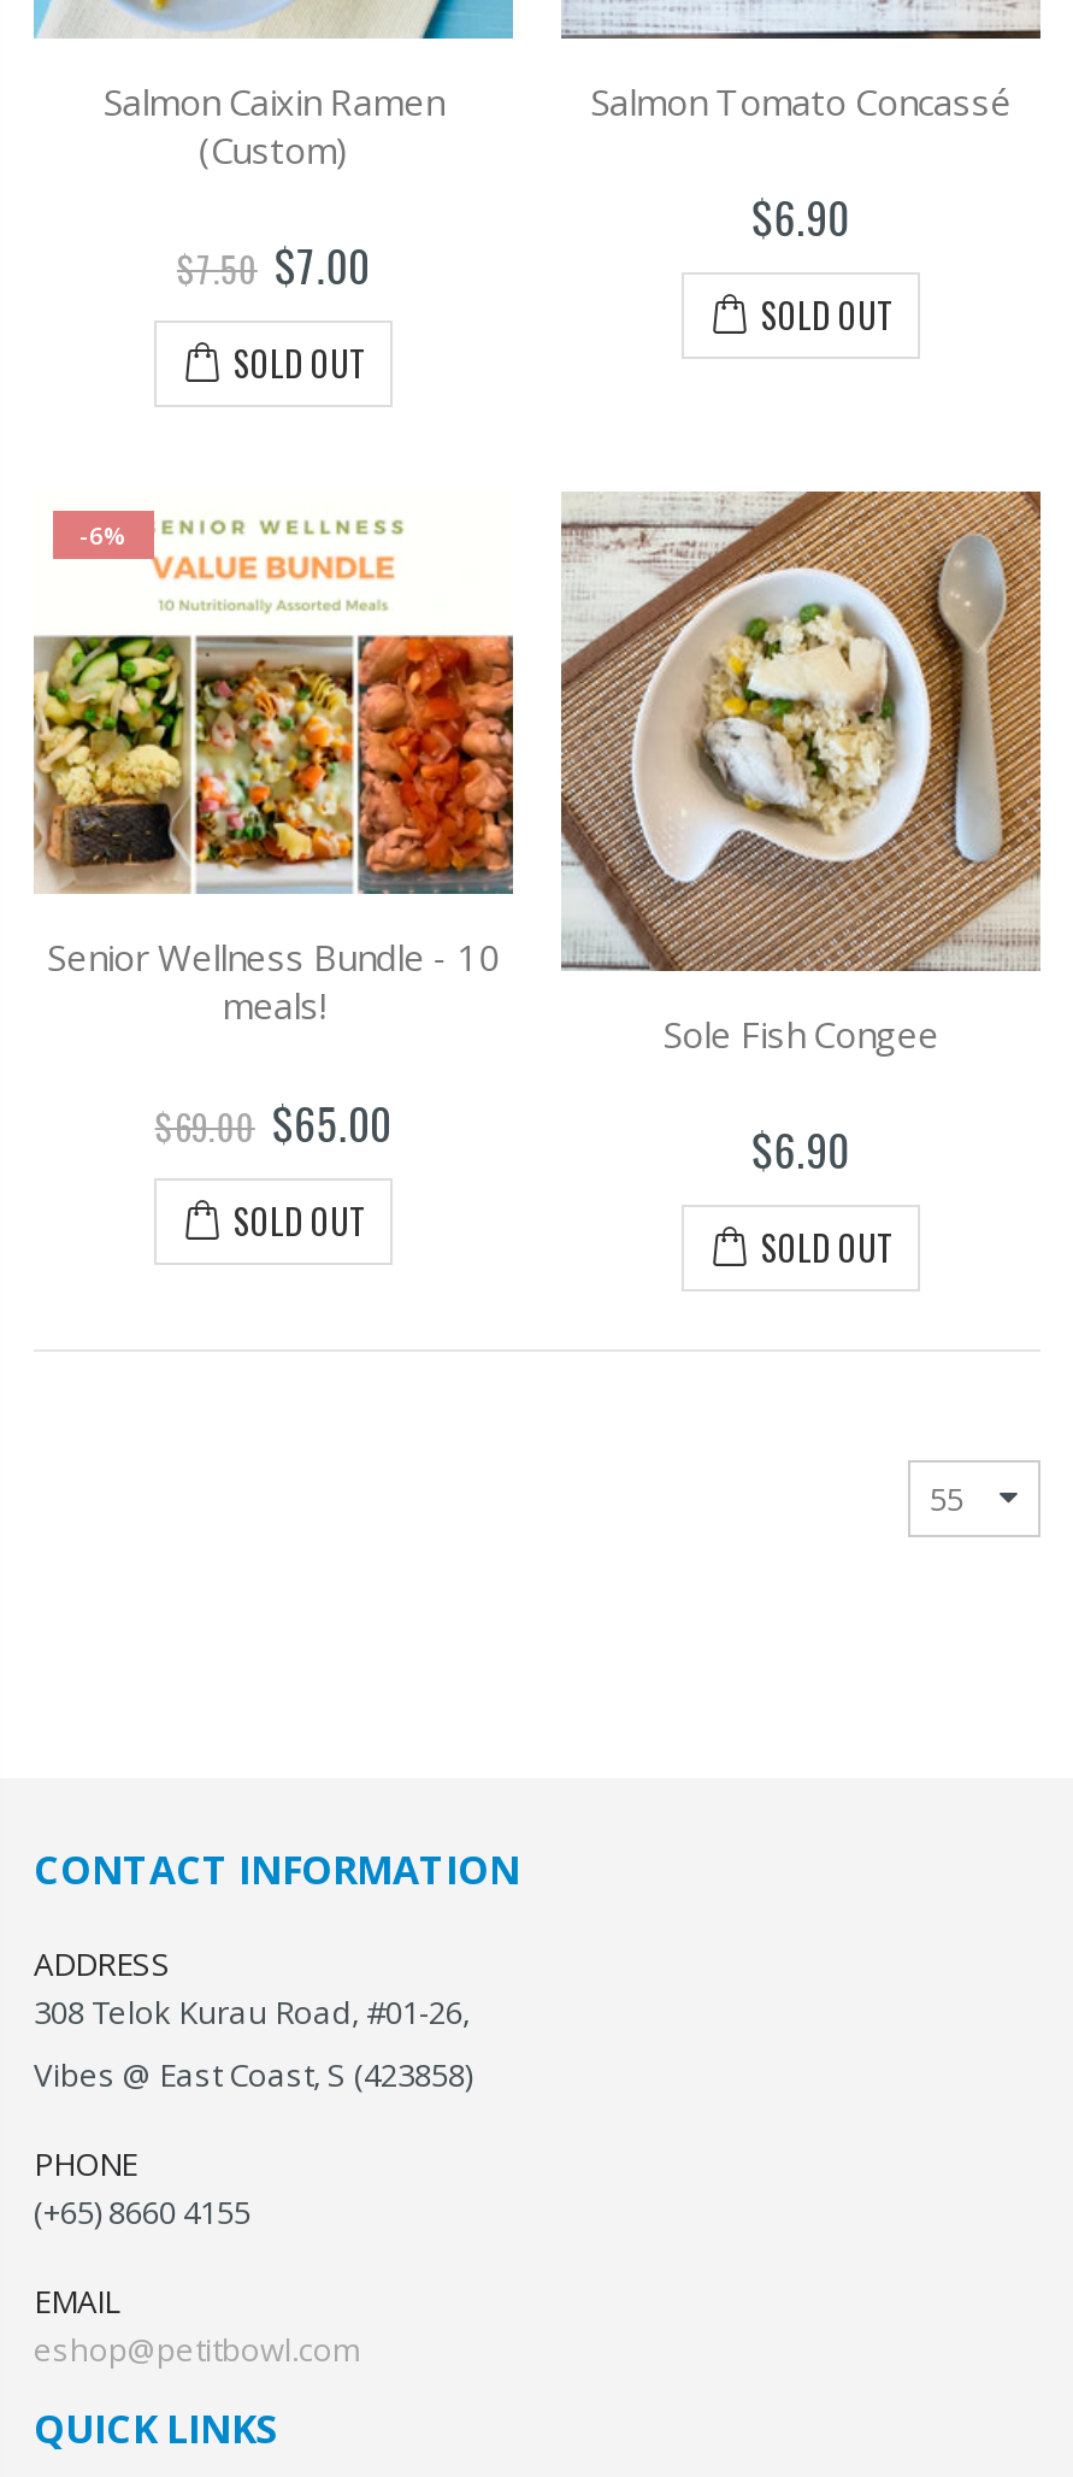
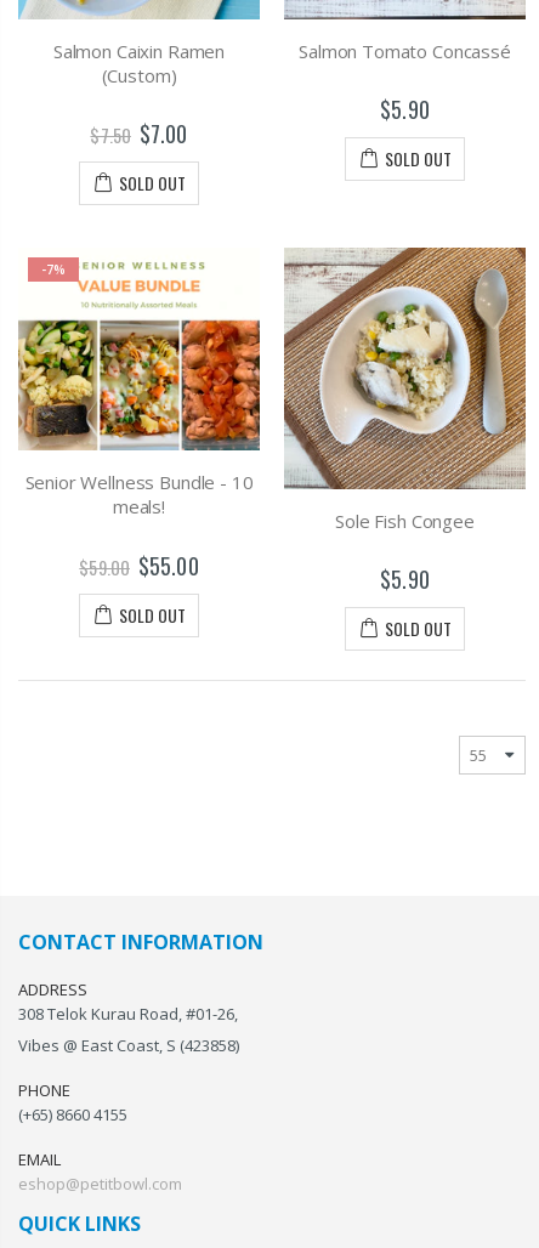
- $6.90
+ $5.90

- -6%
+ -7%

- $69.00 $65.00
+ $59.00 $55.00

- $6.90
+ $5.90
